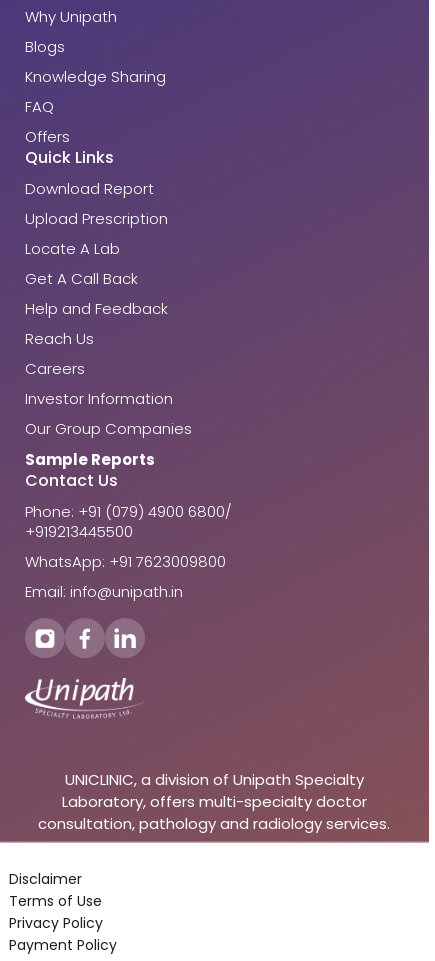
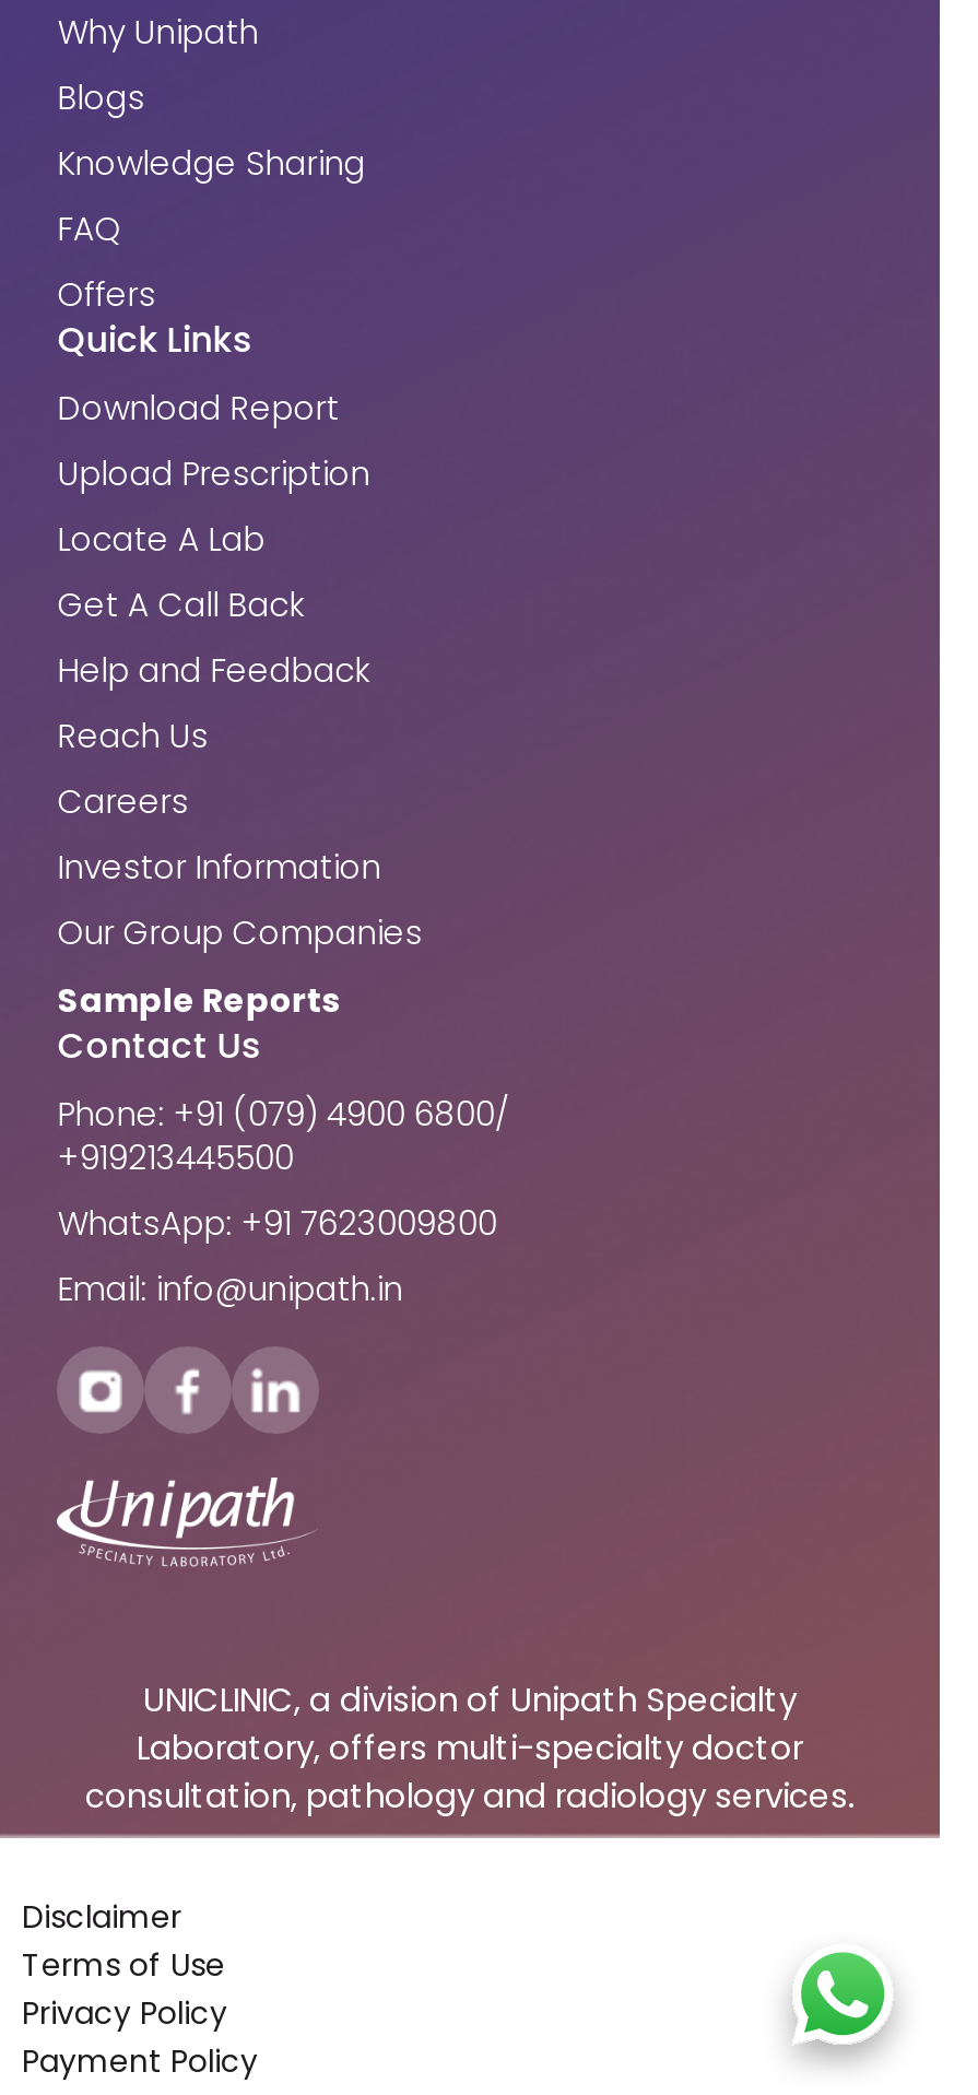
+ [image]
